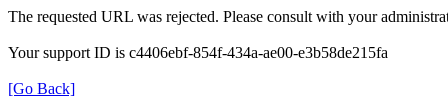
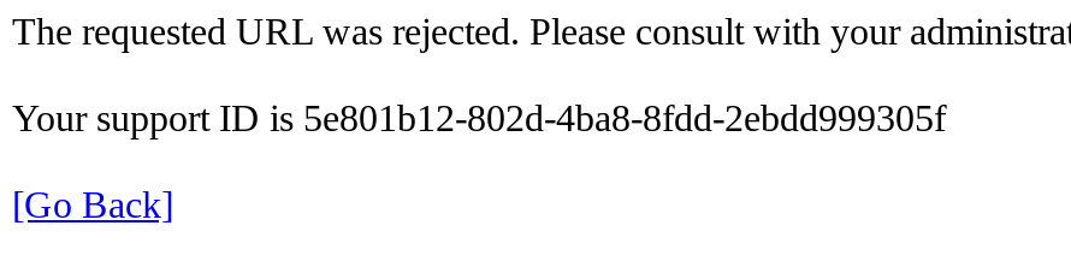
- Your support ID is c4406ebf-854f-434a-ae00-e3b58de215fa
+ Your support ID is 5e801b12-802d-4ba8-8fdd-2ebdd999305f
